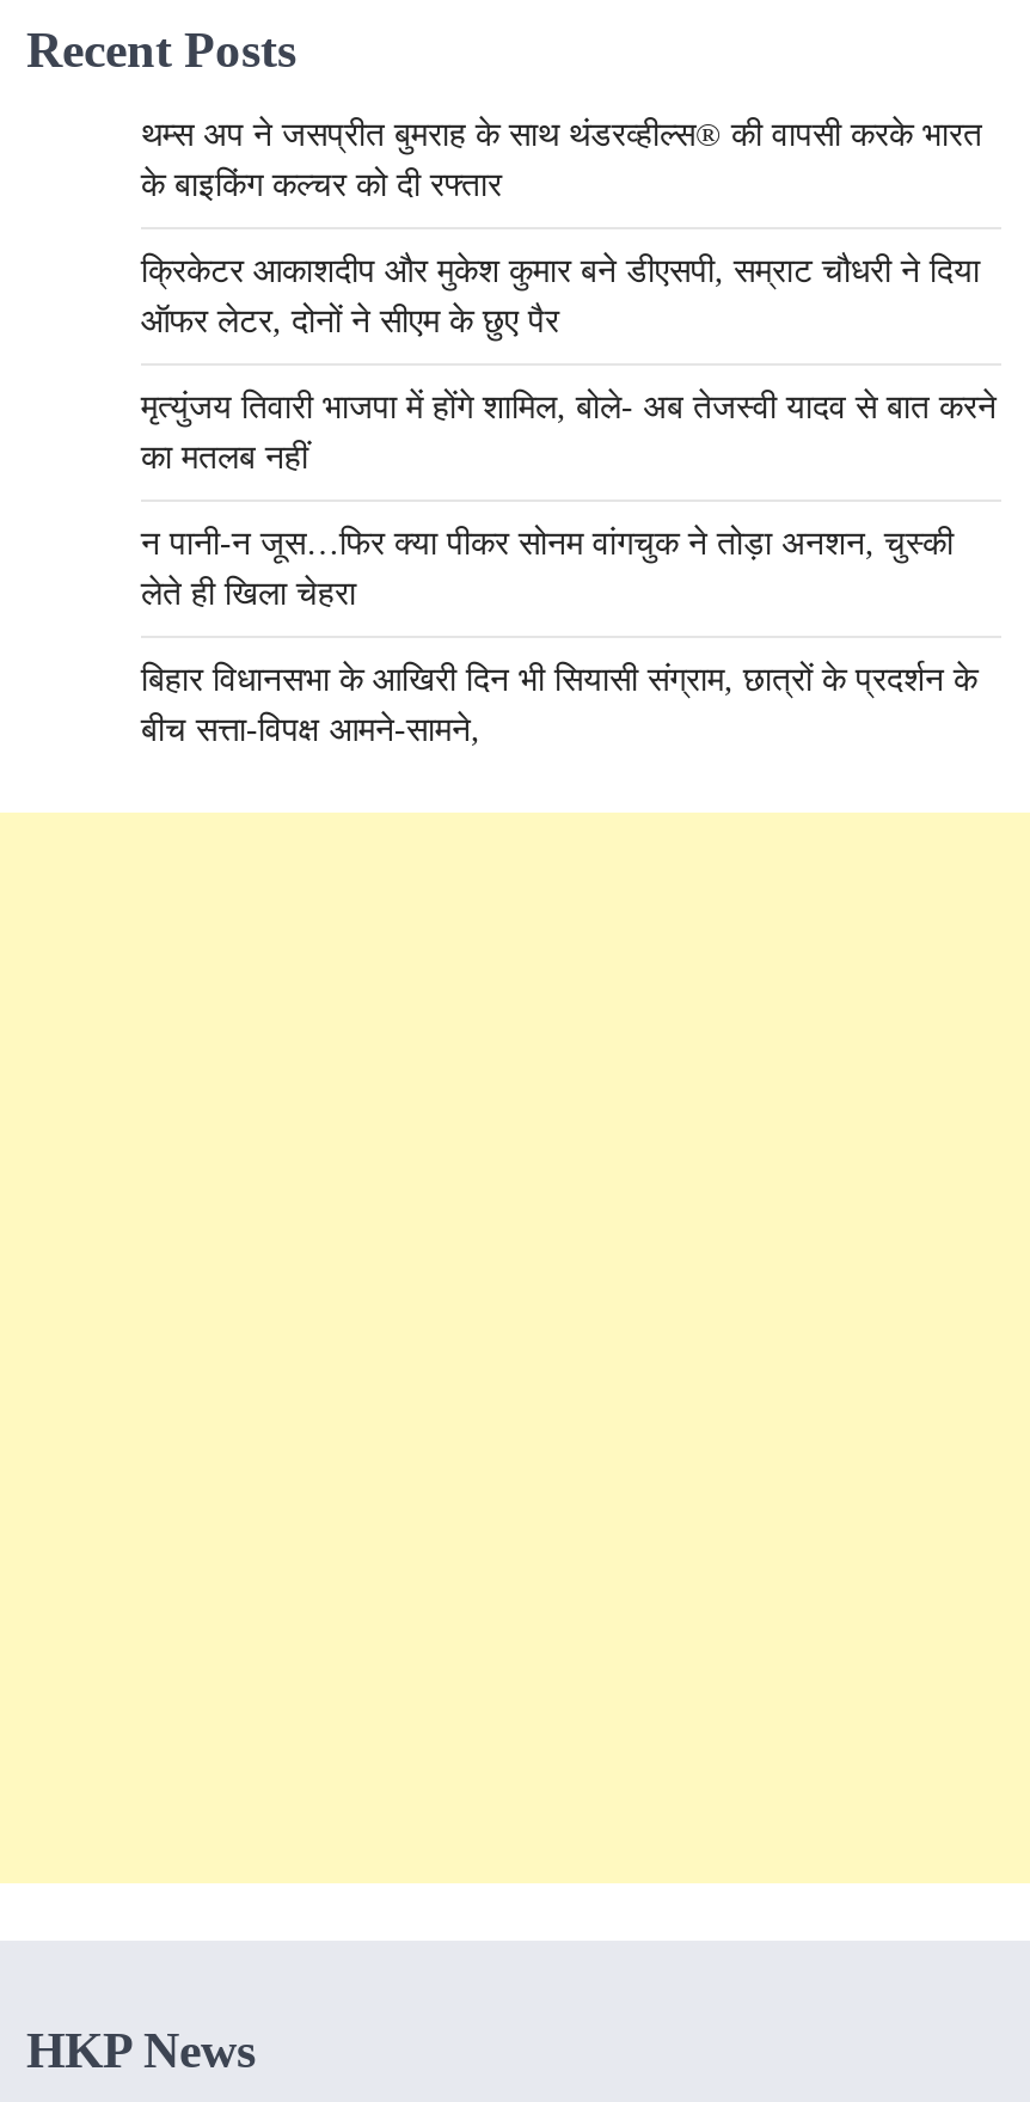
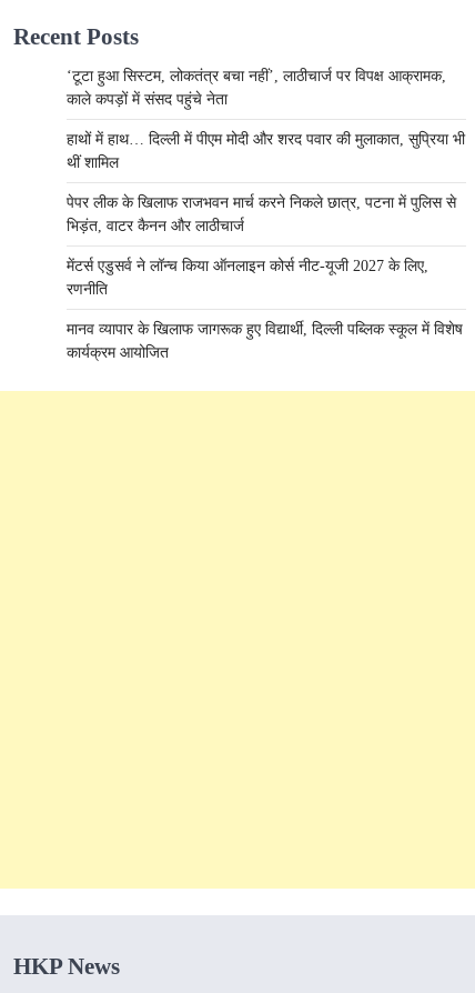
- थम्स अप ने जसप्रीत बुमराह के साथ थंडरव्‍हील्‍स® की वापसी करके भारत
- के बाइकिंग कल्चर को दी रफ्तार
+ ‘टूटा हुआ सिस्टम, लोकतंत्र बचा नहीं’, लाठीचार्ज पर विपक्ष आक्रामक,
+ काले कपड़ों में संसद पहुंचे नेता

- क्रिकेटर आकाशदीप और मुकेश कुमार बने डीएसपी, सम्राट चौधरी ने दिया
- ऑफर लेटर, दोनों ने सीएम के छुए पैर
+ हाथों में हाथ… दिल्ली में पीएम मोदी और शरद पवार की मुलाकात, सुप्रिया भी
+ थीं शामिल

- मृत्युंजय तिवारी भाजपा में होंगे शामिल, बोले- अब तेजस्वी यादव से बात करने
- का मतलब नहीं
+ पेपर लीक के खिलाफ राजभवन मार्च करने निकले छात्र, पटना में पुलिस से
+ भिड़ंत, वाटर कैनन और लाठीचार्ज

- न पानी-न जूस…फिर क्या पीकर सोनम वांगचुक ने तोड़ा अनशन, चुस्की
- लेते ही खिला चेहरा
+ मेंटर्स एडुसर्व ने लॉन्च किया ऑनलाइन कोर्स नीट-यूजी 2027 के लिए,
+ रणनीति

- बिहार विधानसभा के आखिरी दिन भी सियासी संग्राम, छात्रों के प्रदर्शन के
- बीच सत्ता-विपक्ष आमने-सामने,
+ मानव व्यापार के खिलाफ जागरूक हुए विद्यार्थी, दिल्ली पब्लिक स्कूल में विशेष
+ कार्यक्रम आयोजित
